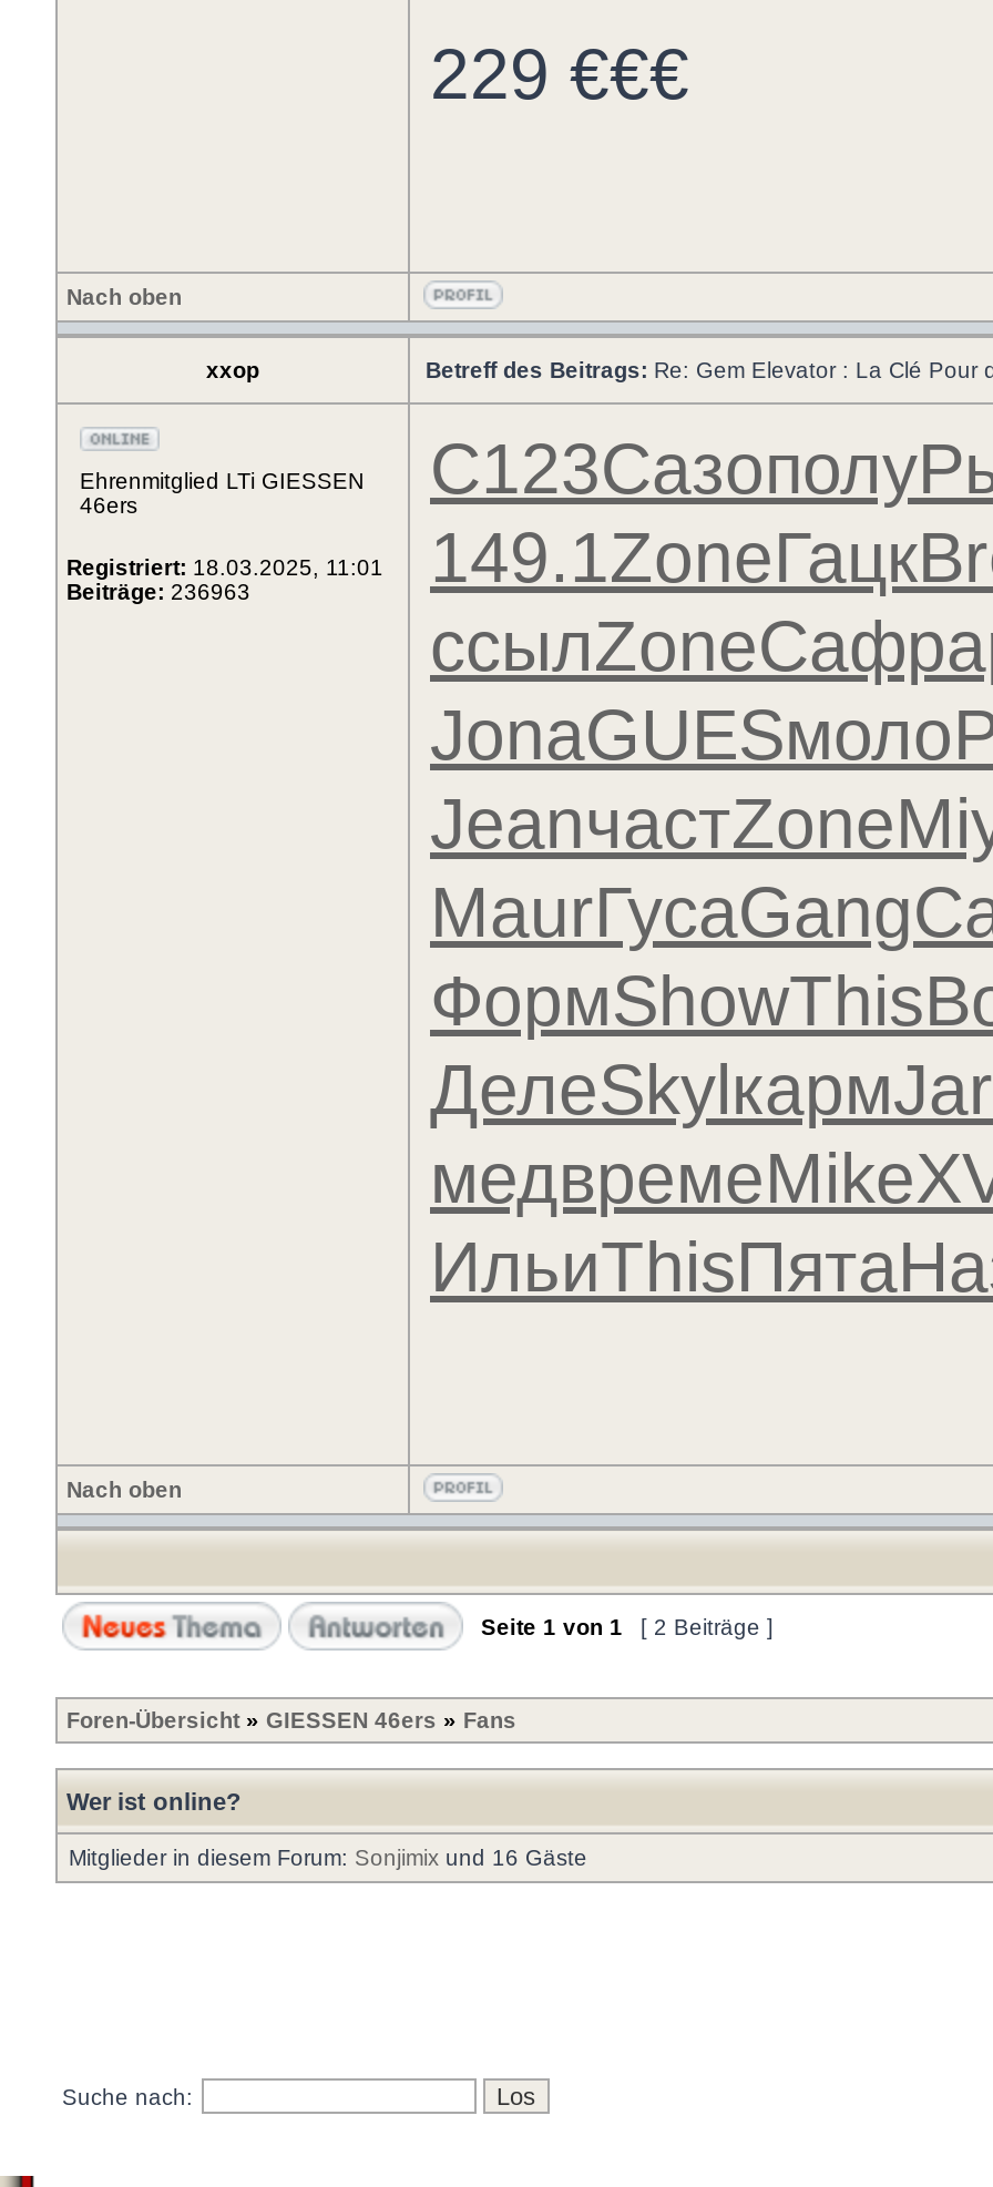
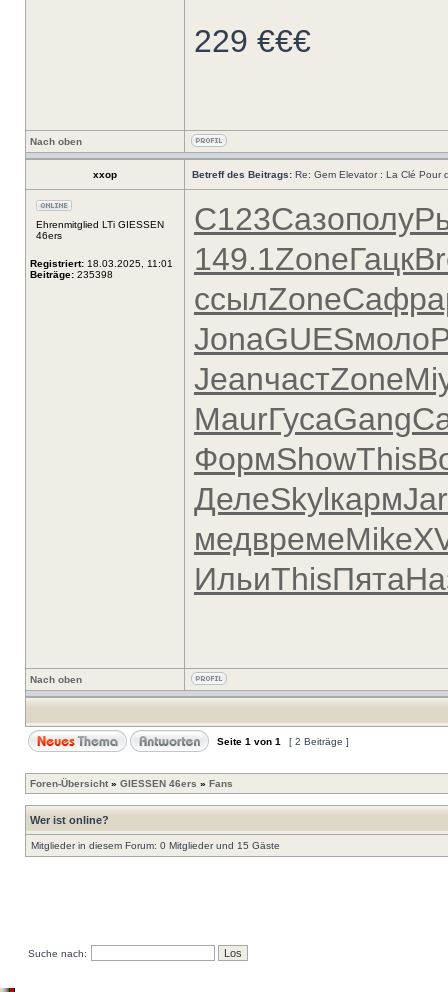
- Beiträge: 236963
+ Beiträge: 235398

- Mitglieder in diesem Forum: Sonjimix und 16 Gäste
+ Mitglieder in diesem Forum: 0 Mitglieder und 15 Gäste
